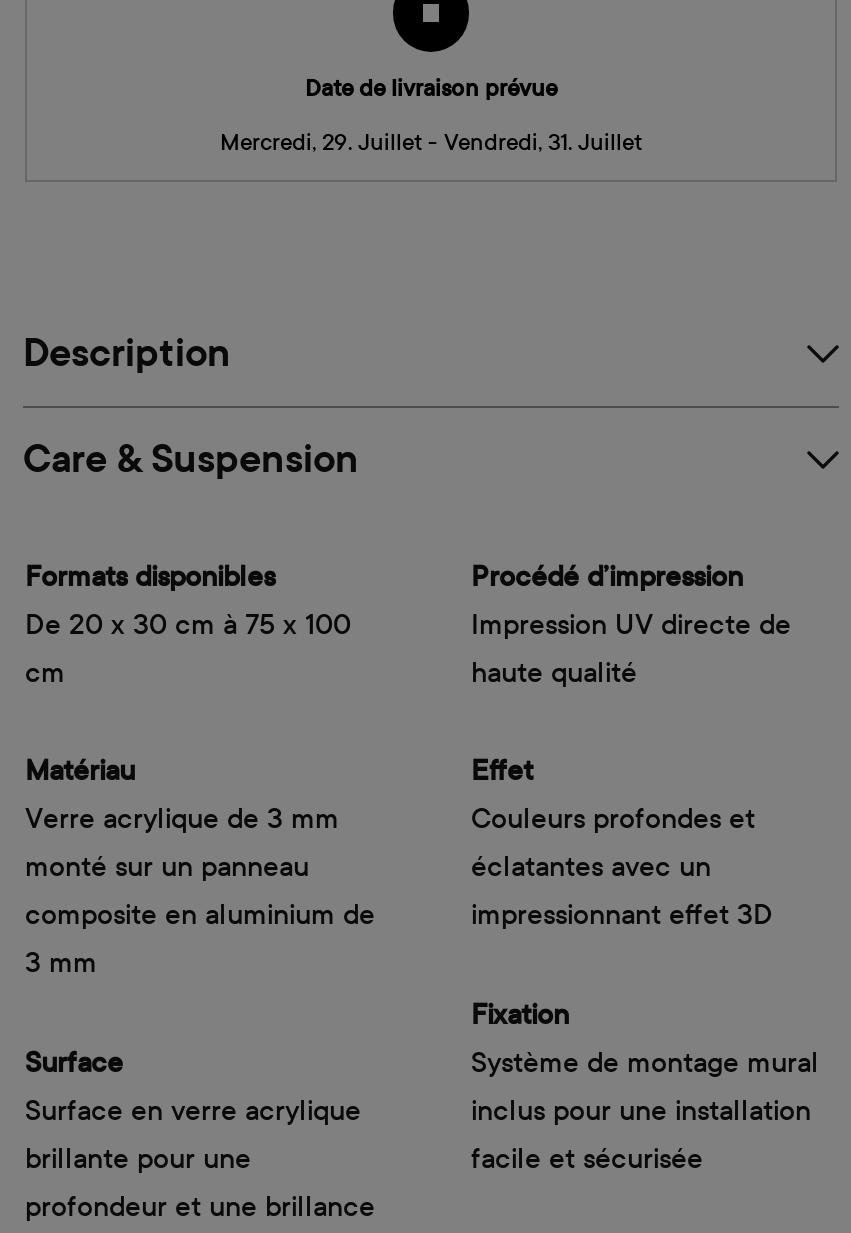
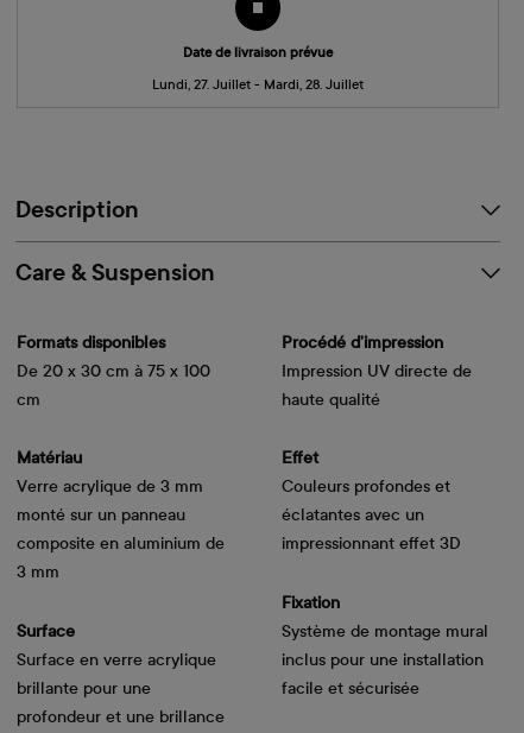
- Mercredi, 29. Juillet - Vendredi, 31. Juillet
+ Lundi, 27. Juillet - Mardi, 28. Juillet
